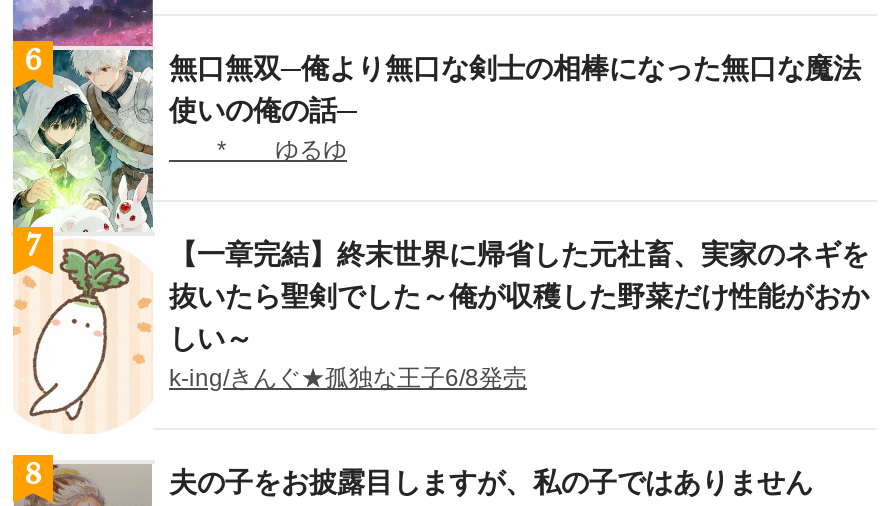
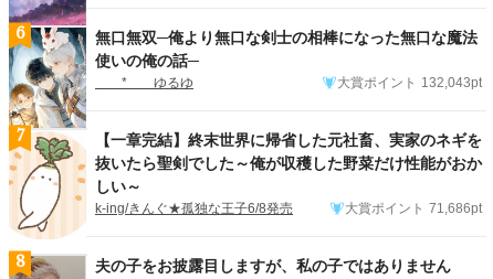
- [image]
+ [image]

+ 大賞ポイント 132,043pt

+ 大賞ポイント 71,686pt
